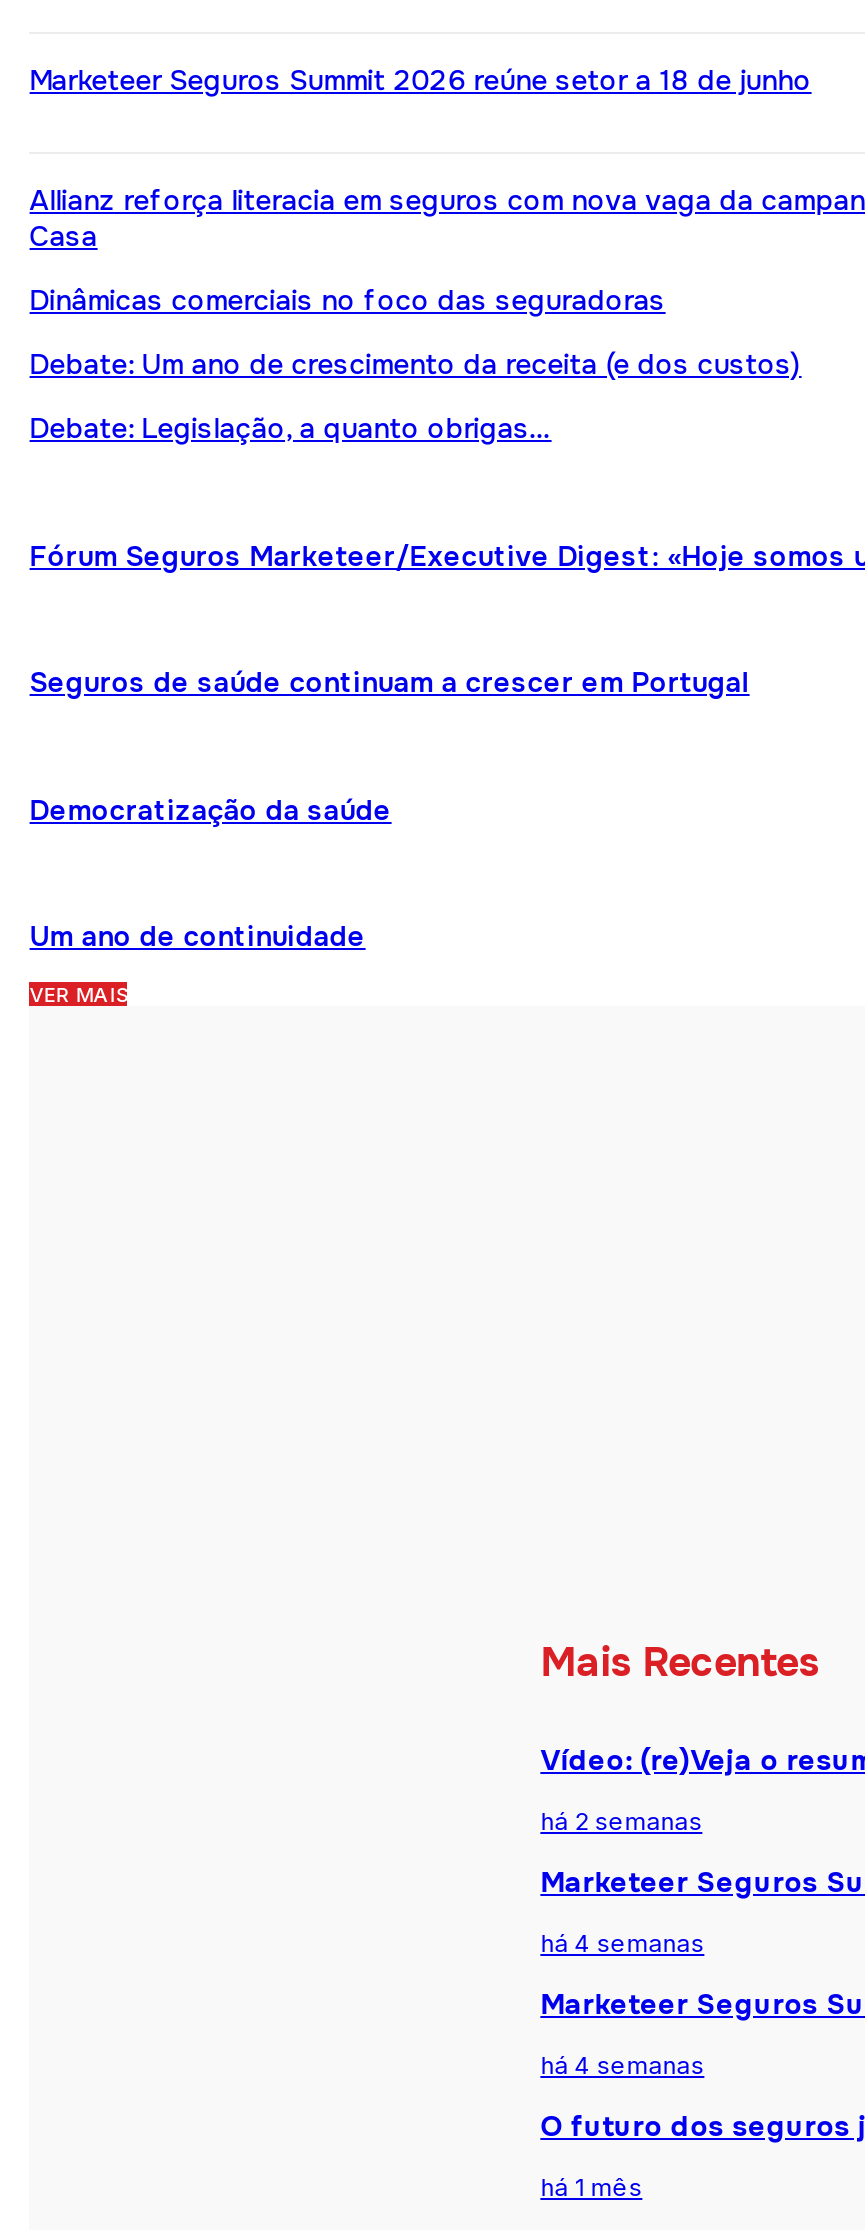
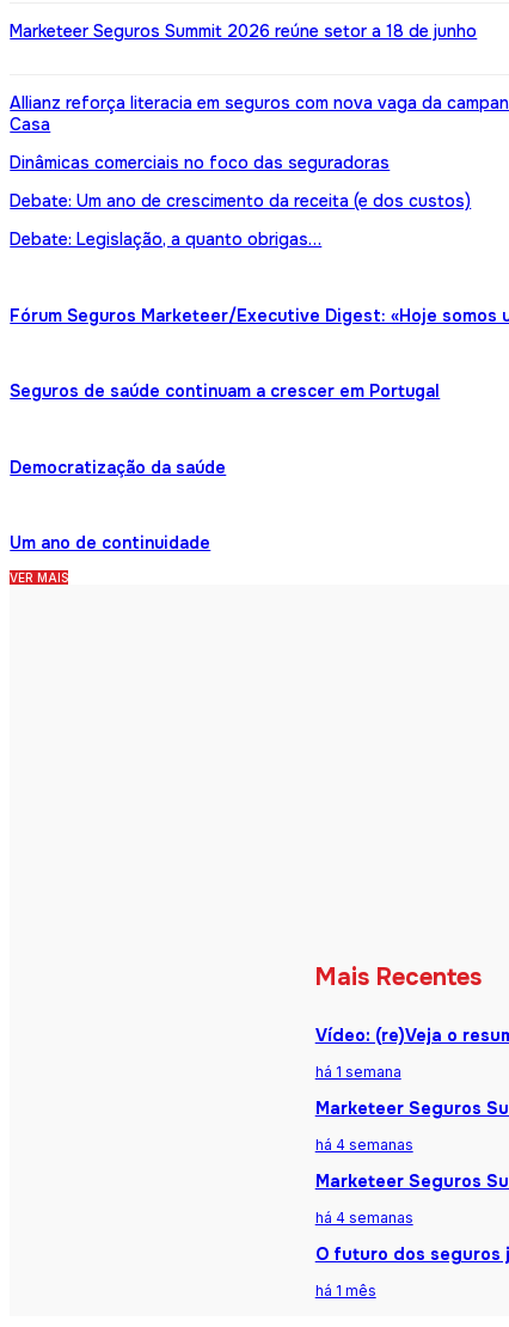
- há 2 semanas
+ há 1 semana
